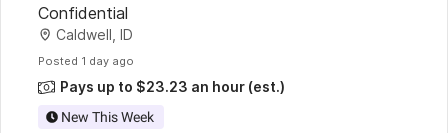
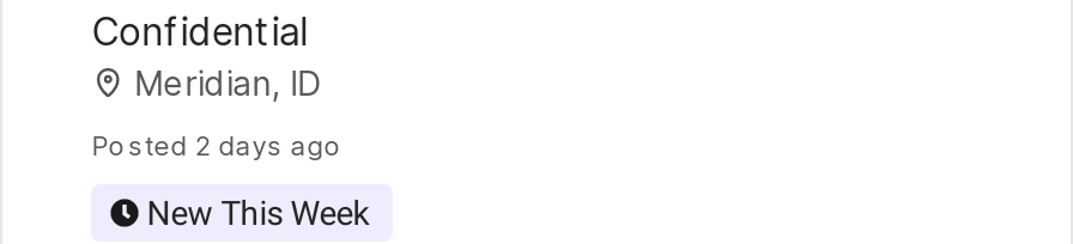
- Caldwell, ID
- Posted 1 day ago
- Pays up to $23.23 an hour (est.)
+ Meridian, ID
+ Posted 2 days ago
